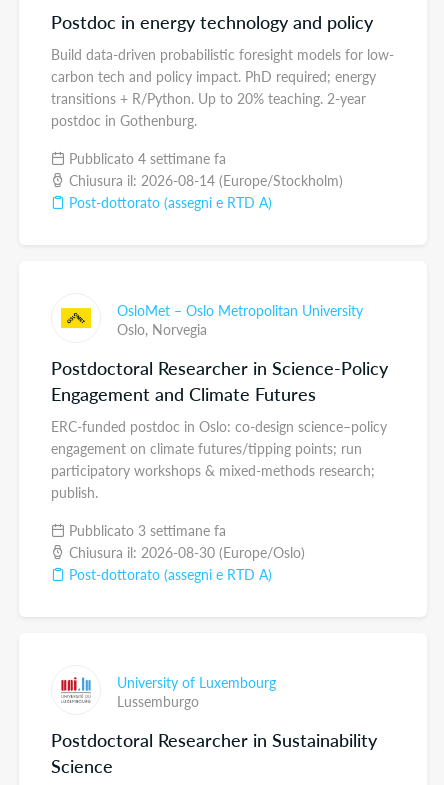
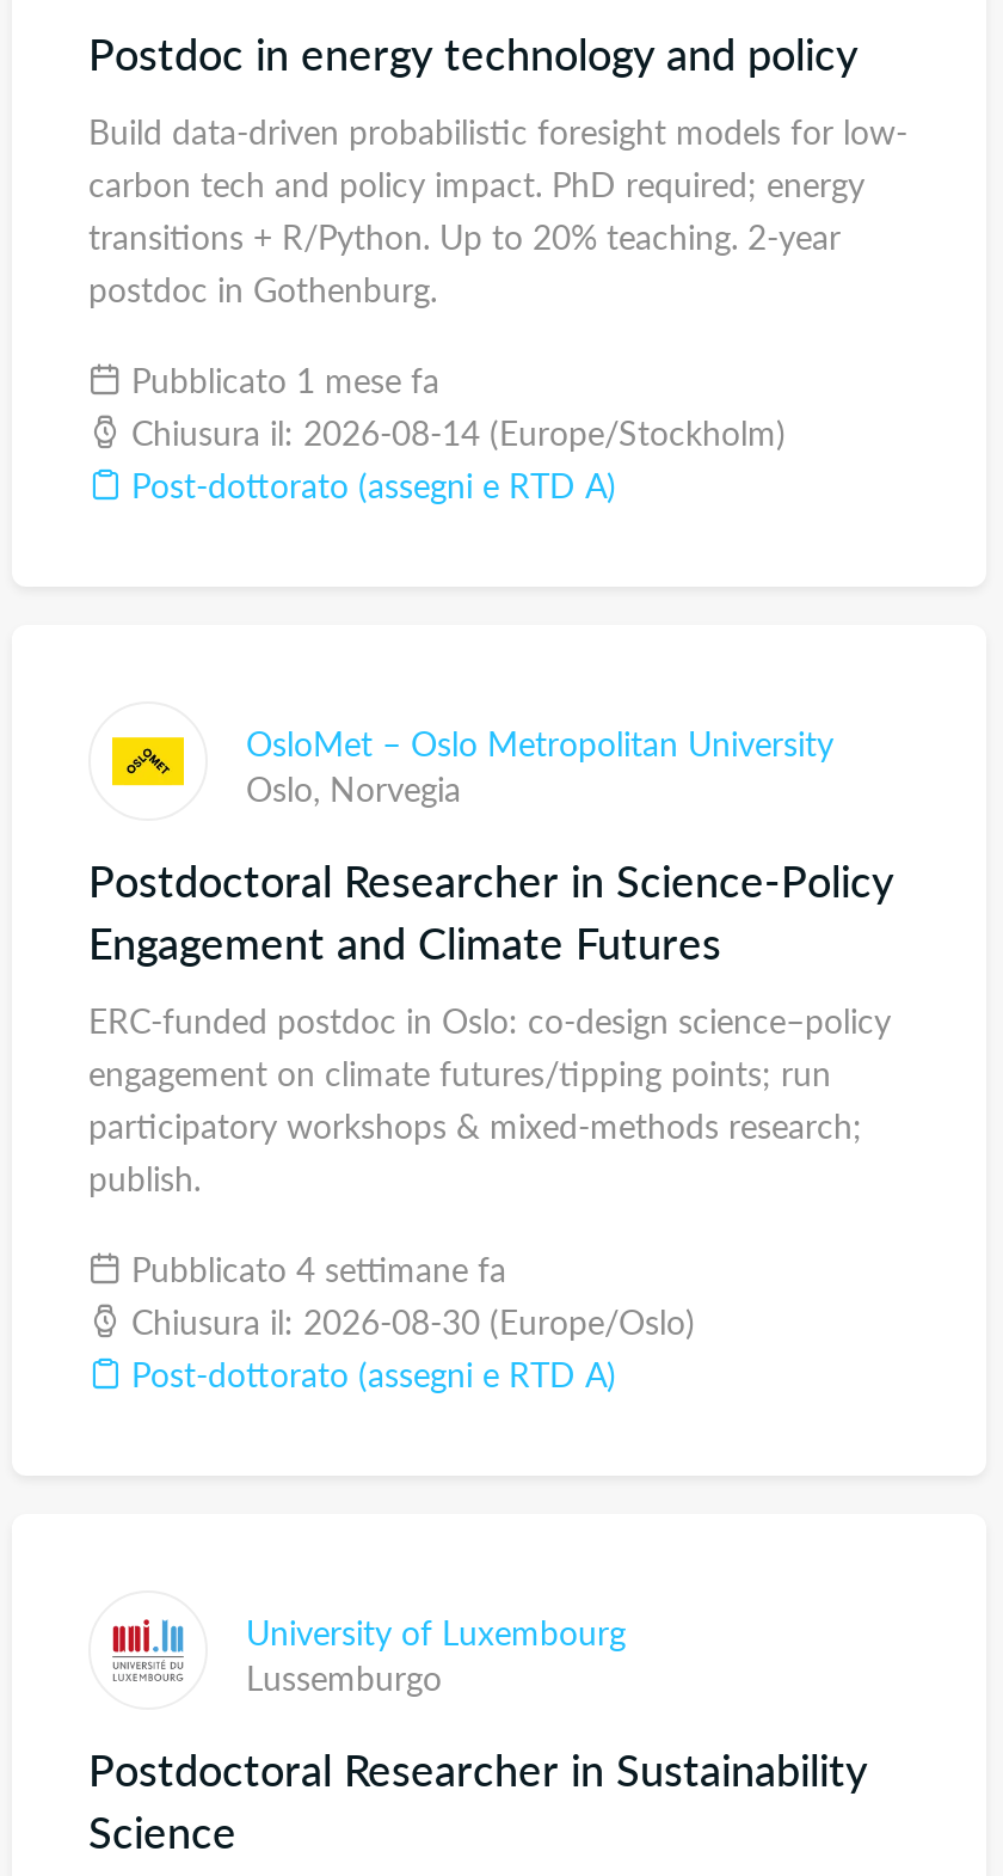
+ Pubblicato 1 mese fa

moved down: Pubblicato 4 settimane fa

- Pubblicato 3 settimane fa
